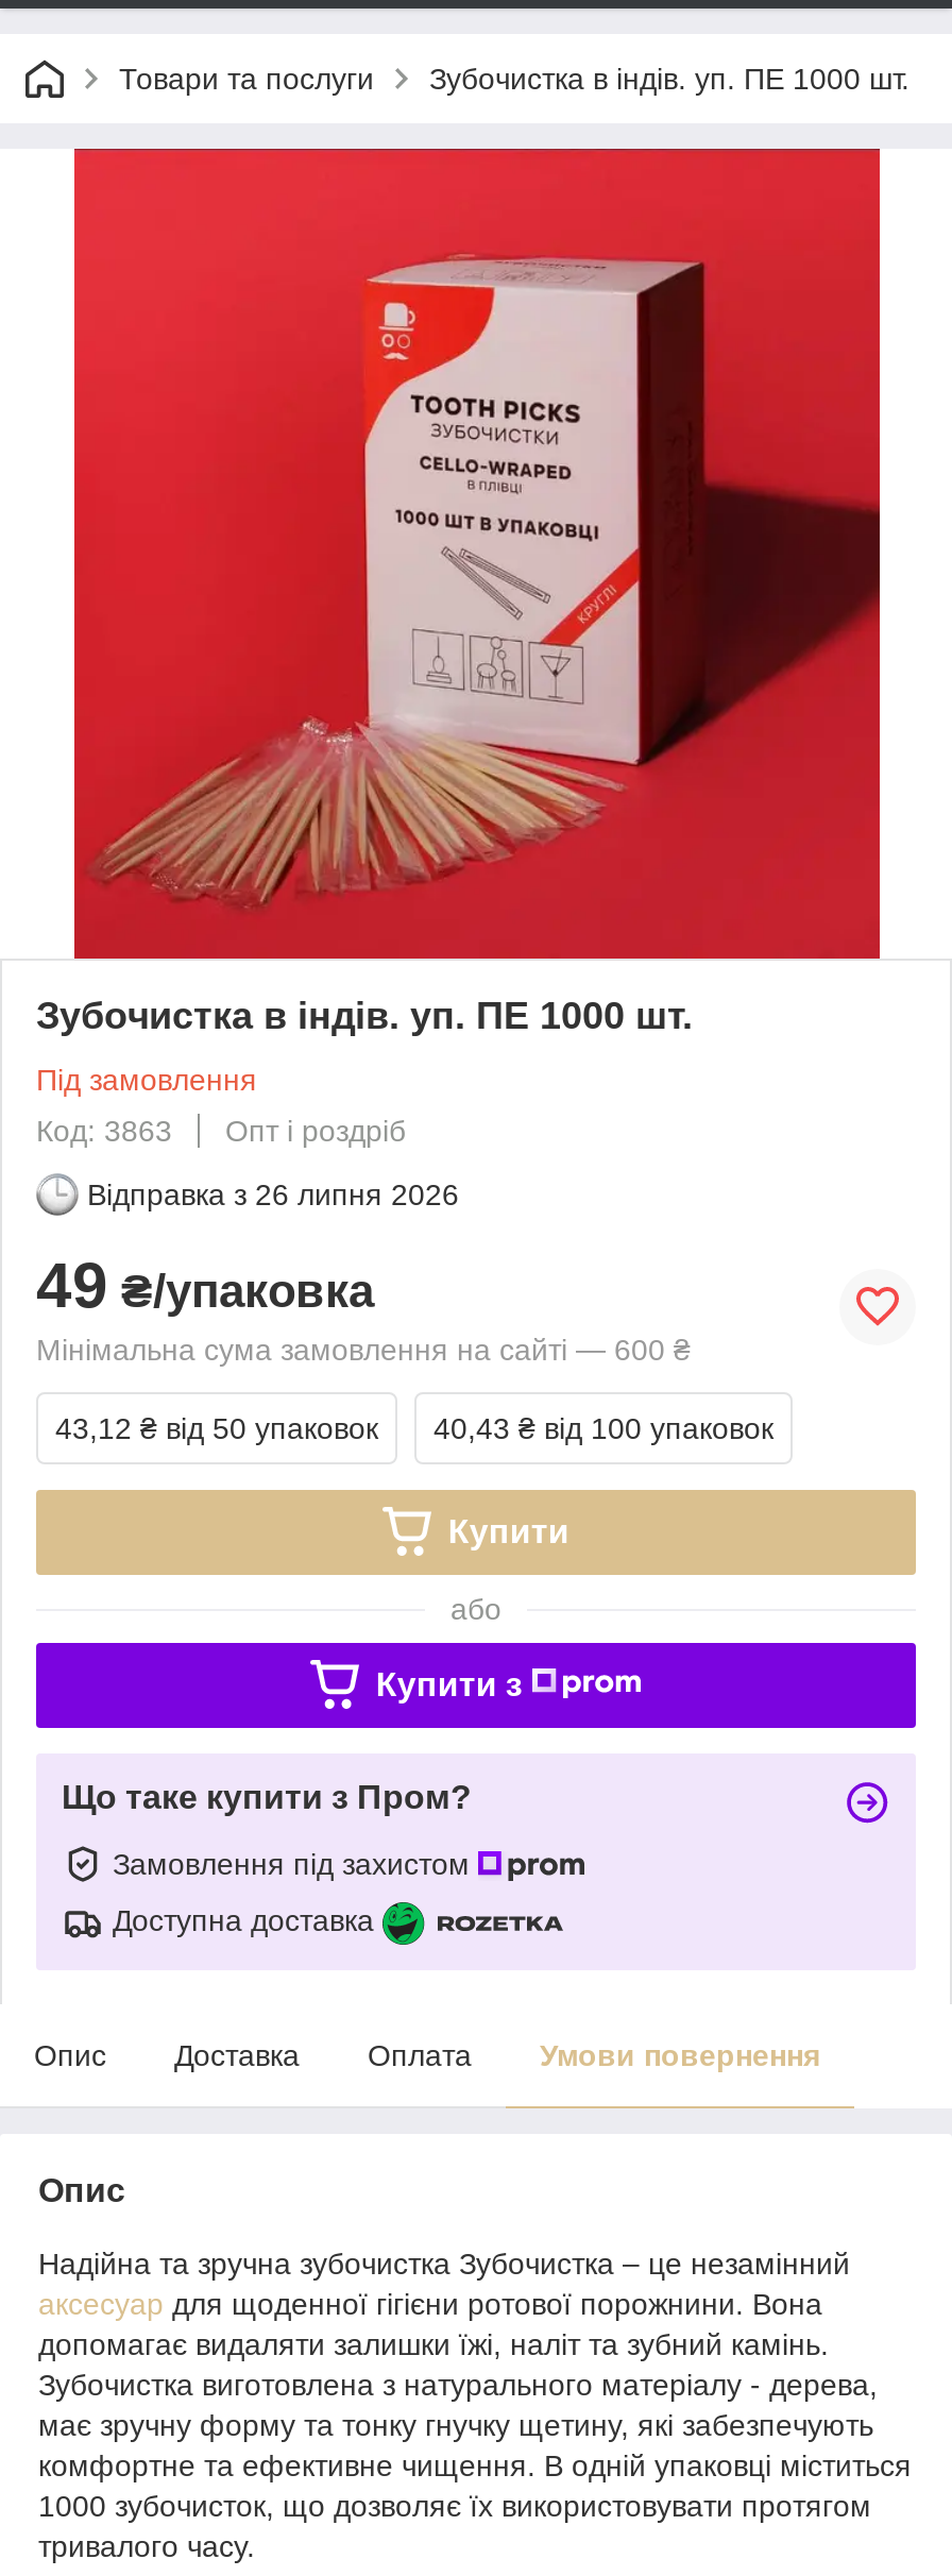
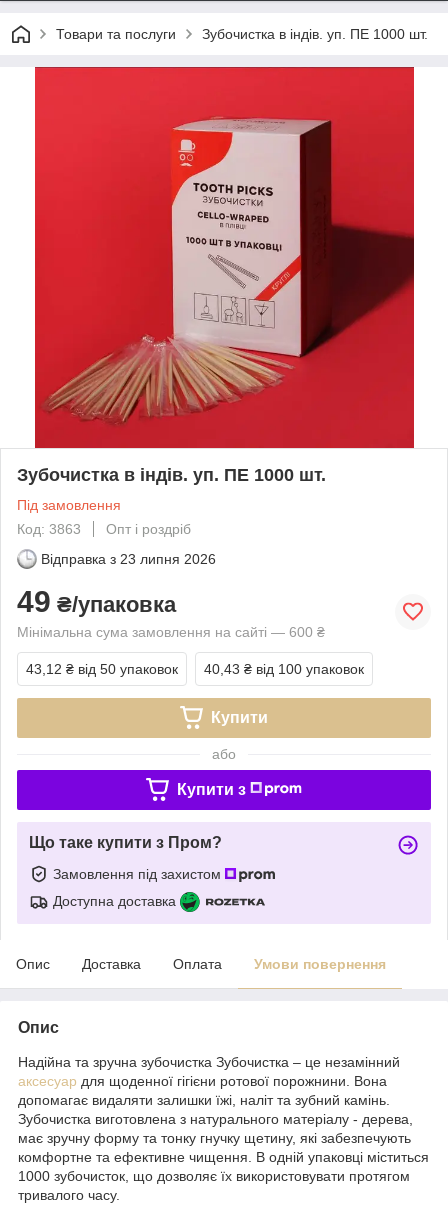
- Відправка з 26 липня 2026
+ Відправка з 23 липня 2026
